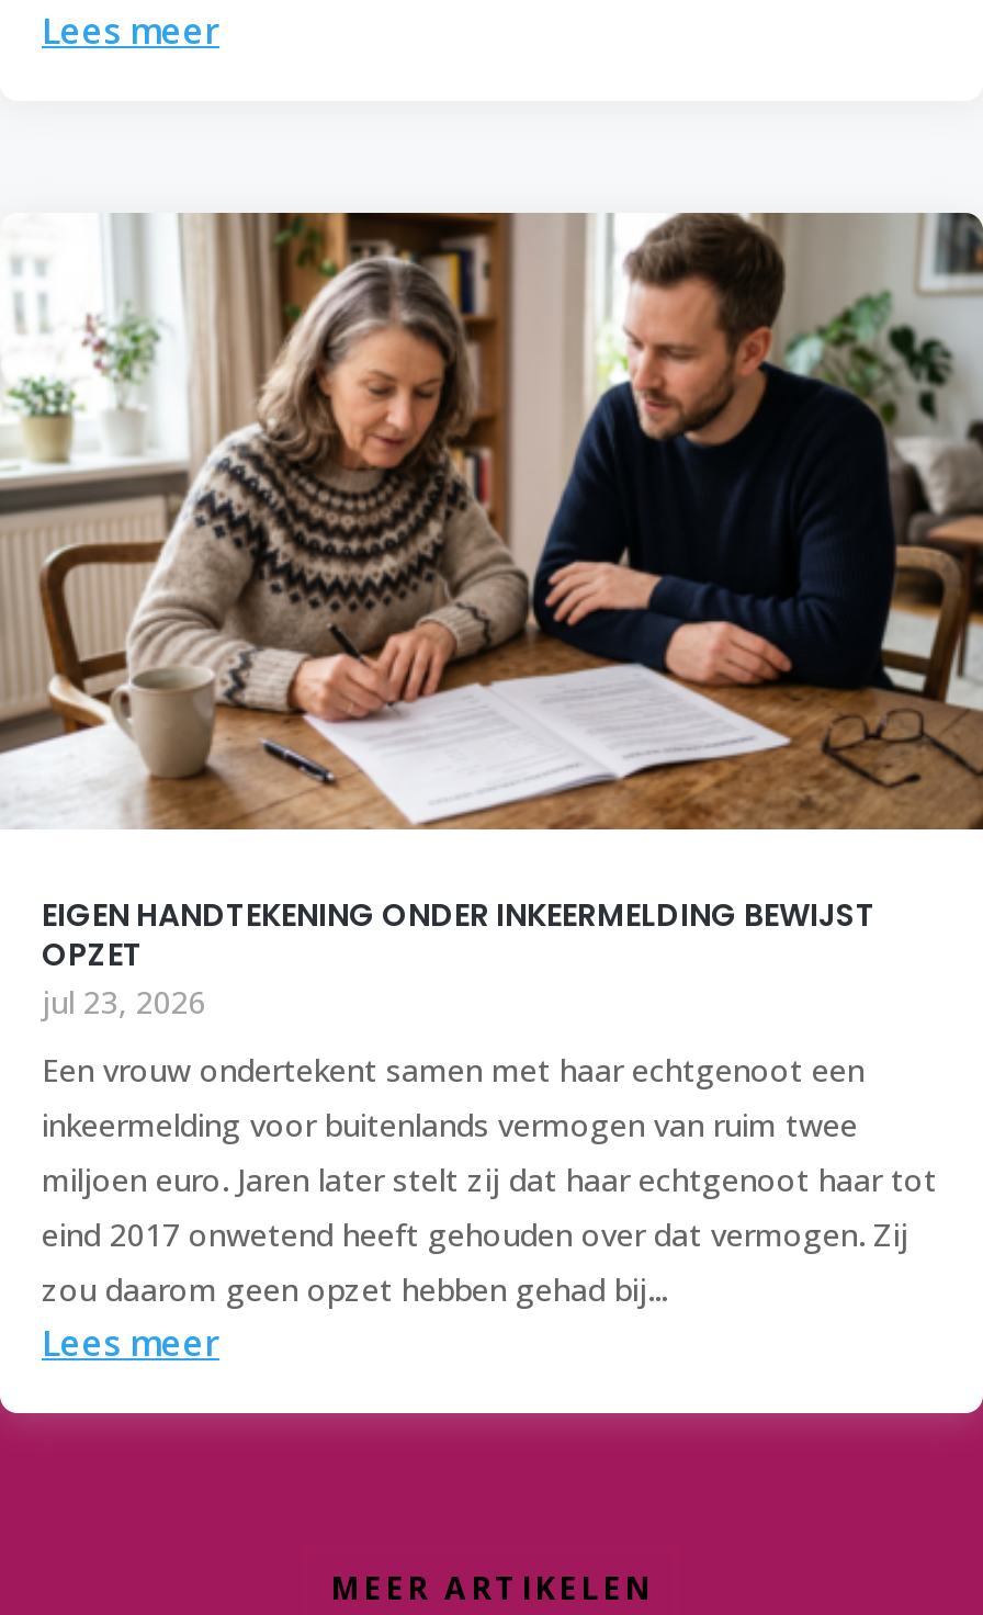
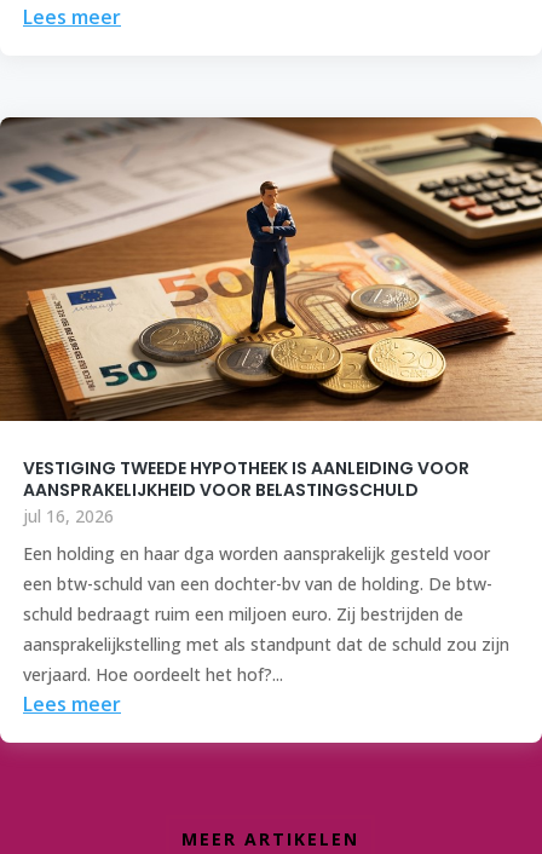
- [image]
- EIGEN HANDTEKENING ONDER INKEERMELDING BEWIJST
- OPZET
- jul 23, 2026
+ [image]
+ VESTIGING TWEEDE HYPOTHEEK IS AANLEIDING VOOR
+ AANSPRAKELIJKHEID VOOR BELASTINGSCHULD
+ jul 16, 2026

- Een vrouw ondertekent samen met haar echtgenoot een
- inkeermelding voor buitenlands vermogen van ruim twee
- miljoen euro. Jaren later stelt zij dat haar echtgenoot haar tot
- eind 2017 onwetend heeft gehouden over dat vermogen. Zij
- zou daarom geen opzet hebben gehad bij...
+ Een holding en haar dga worden aansprakelijk gesteld voor
+ een btw-schuld van een dochter-bv van de holding. De btw-
+ schuld bedraagt ruim een miljoen euro. Zij bestrijden de
+ aansprakelijkstelling met als standpunt dat de schuld zou zijn
+ verjaard. Hoe oordeelt het hof?...
